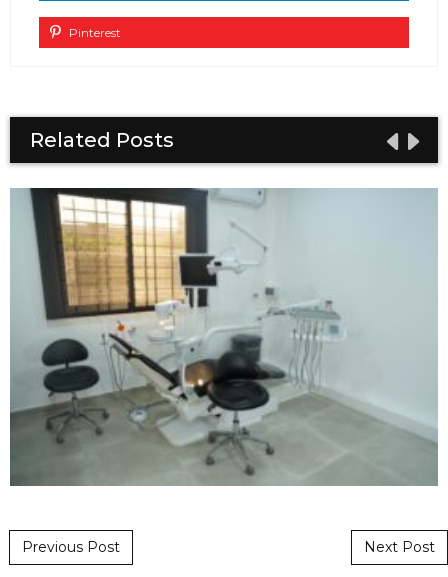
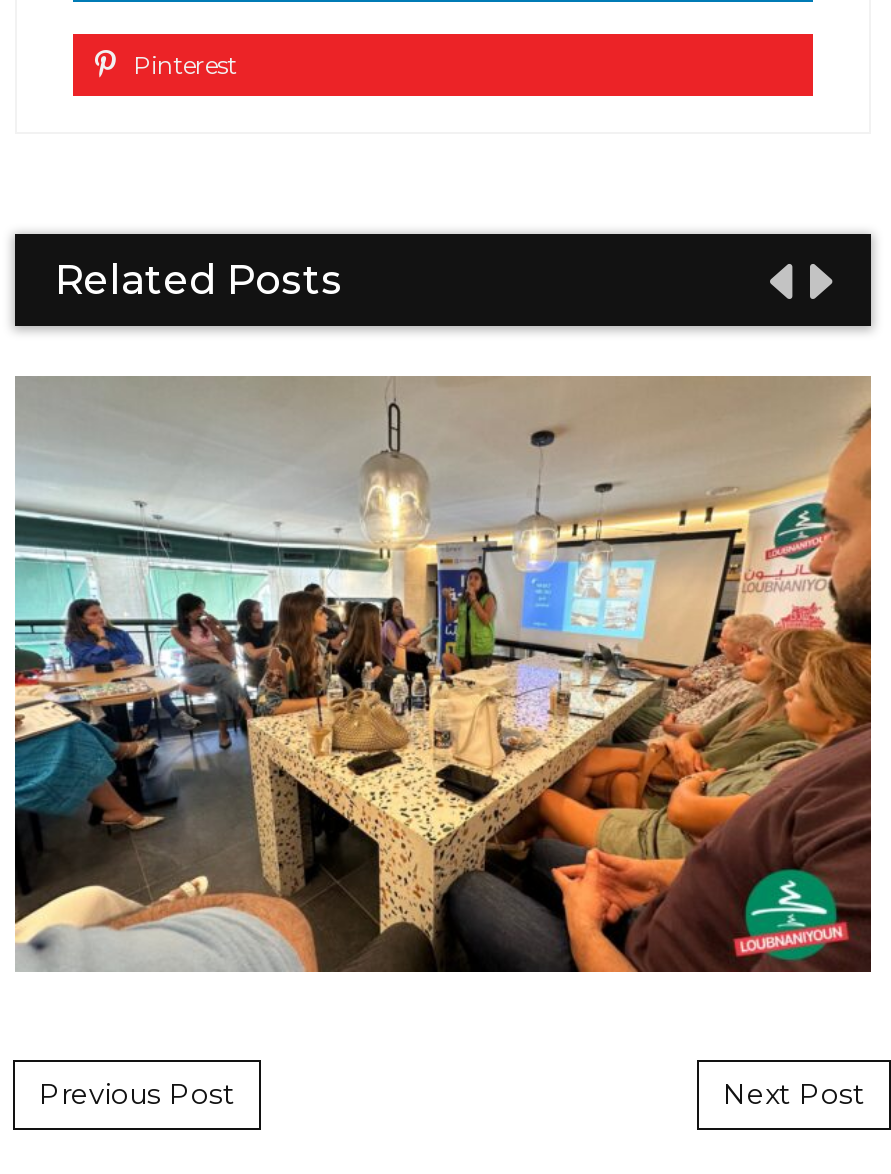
- [image]
+ [image]
